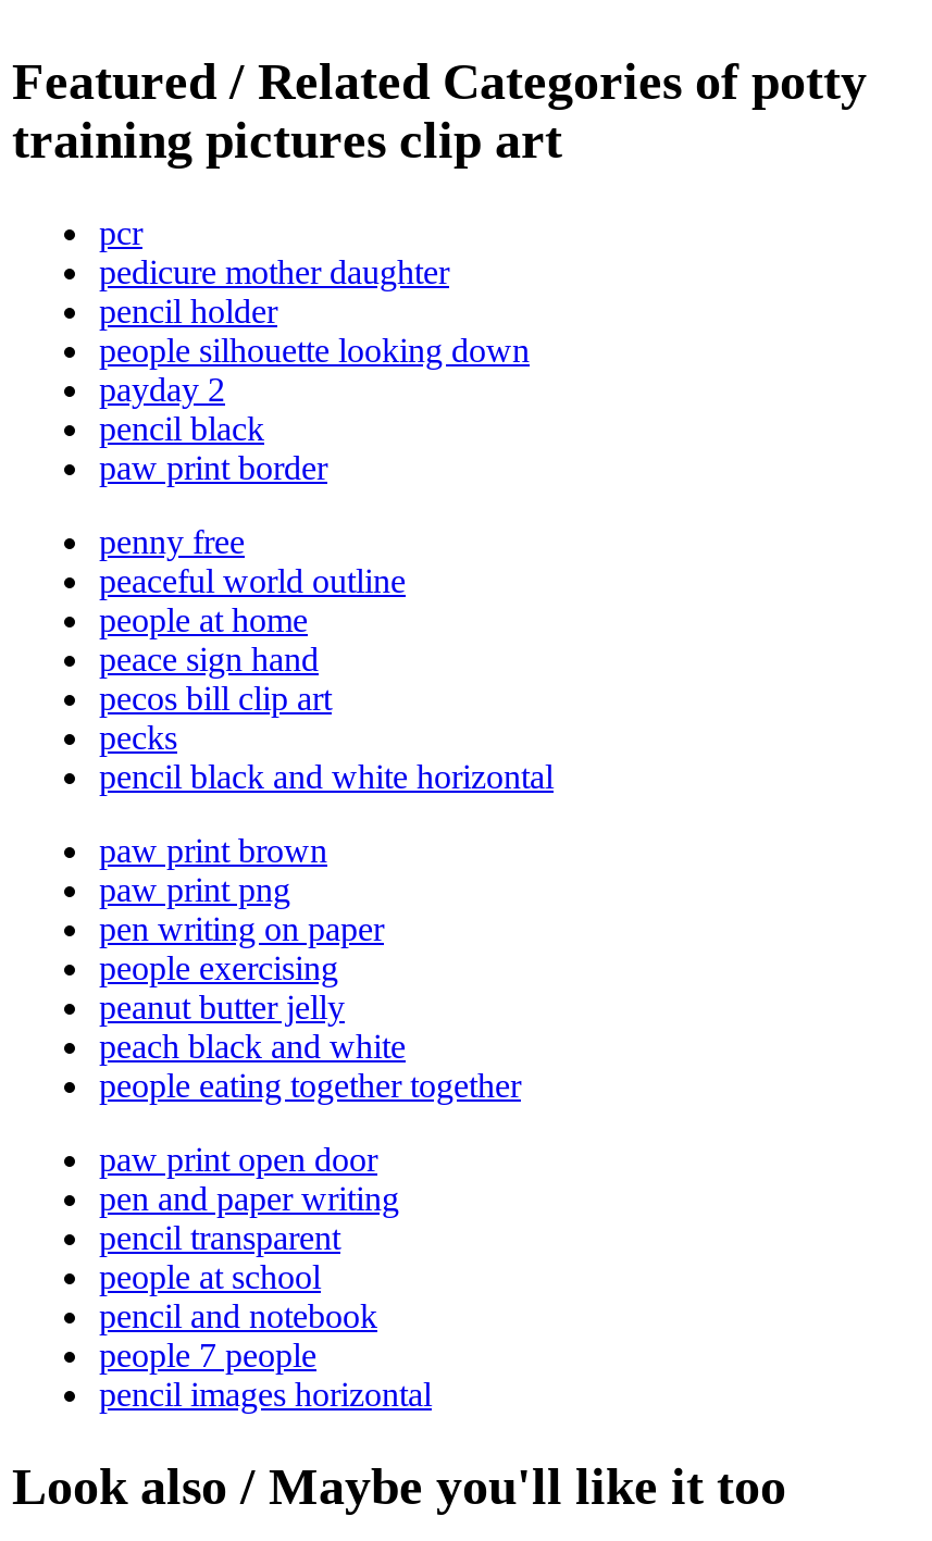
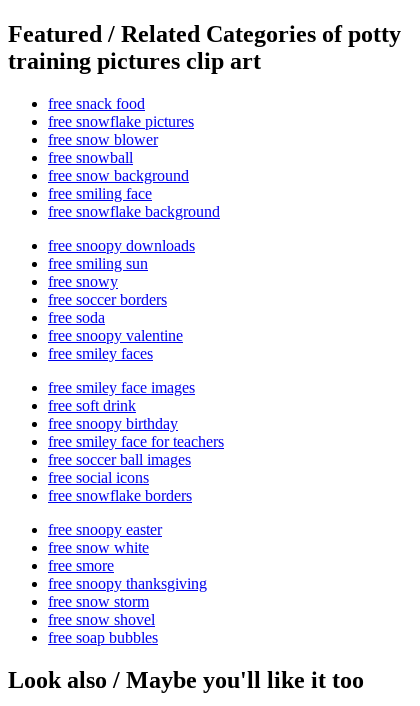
- pcr
- pedicure mother daughter
- pencil holder
- people silhouette looking down
- payday 2
- pencil black
- paw print border
+ free snack food
+ free snowflake pictures
+ free snow blower
+ free snowball
+ free snow background
+ free smiling face
+ free snowflake background

- penny free
- peaceful world outline
- people at home
- peace sign hand
- pecos bill clip art
- pecks
- pencil black and white horizontal
+ free snoopy downloads
+ free smiling sun
+ free snowy
+ free soccer borders
+ free soda
+ free snoopy valentine
+ free smiley faces

- paw print brown
- paw print png
- pen writing on paper
- people exercising
- peanut butter jelly
- peach black and white
- people eating together together
+ free smiley face images
+ free soft drink
+ free snoopy birthday
+ free smiley face for teachers
+ free soccer ball images
+ free social icons
+ free snowflake borders

- paw print open door
- pen and paper writing
- pencil transparent
- people at school
- pencil and notebook
- people 7 people
- pencil images horizontal
+ free snoopy easter
+ free snow white
+ free smore
+ free snoopy thanksgiving
+ free snow storm
+ free snow shovel
+ free soap bubbles
